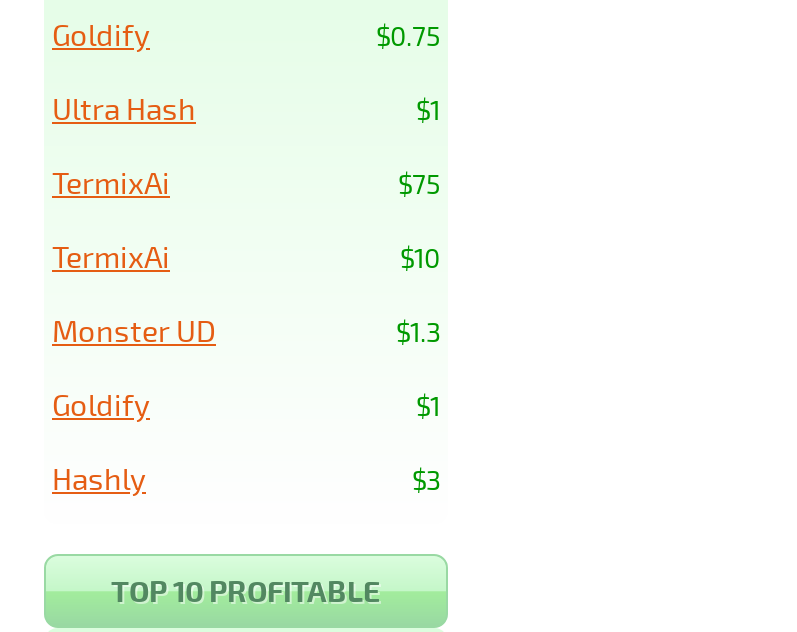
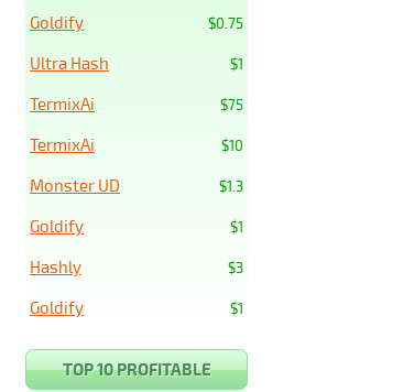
+ $1
+ Goldify
